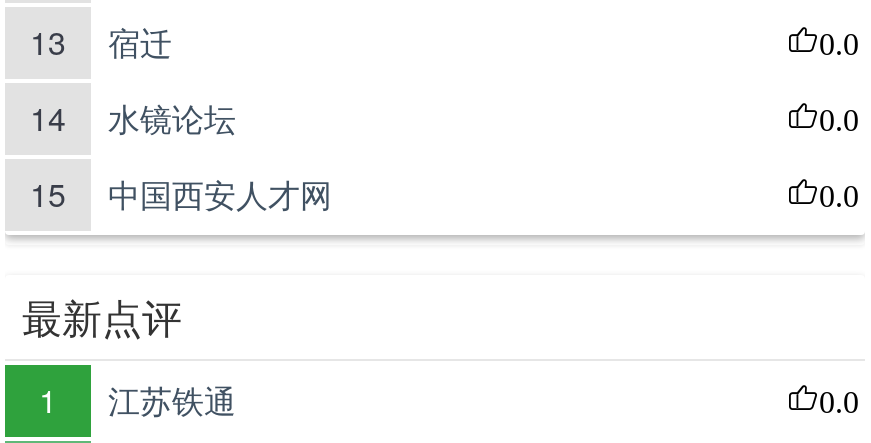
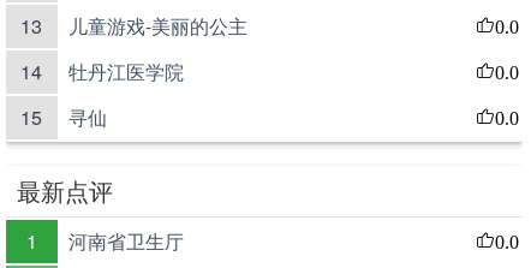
- 宿迁
+ 儿童游戏-美丽的公主

- 水镜论坛
+ 牡丹江医学院

- 中国西安人才网
+ 寻仙

- 江苏铁通
+ 河南省卫生厅
